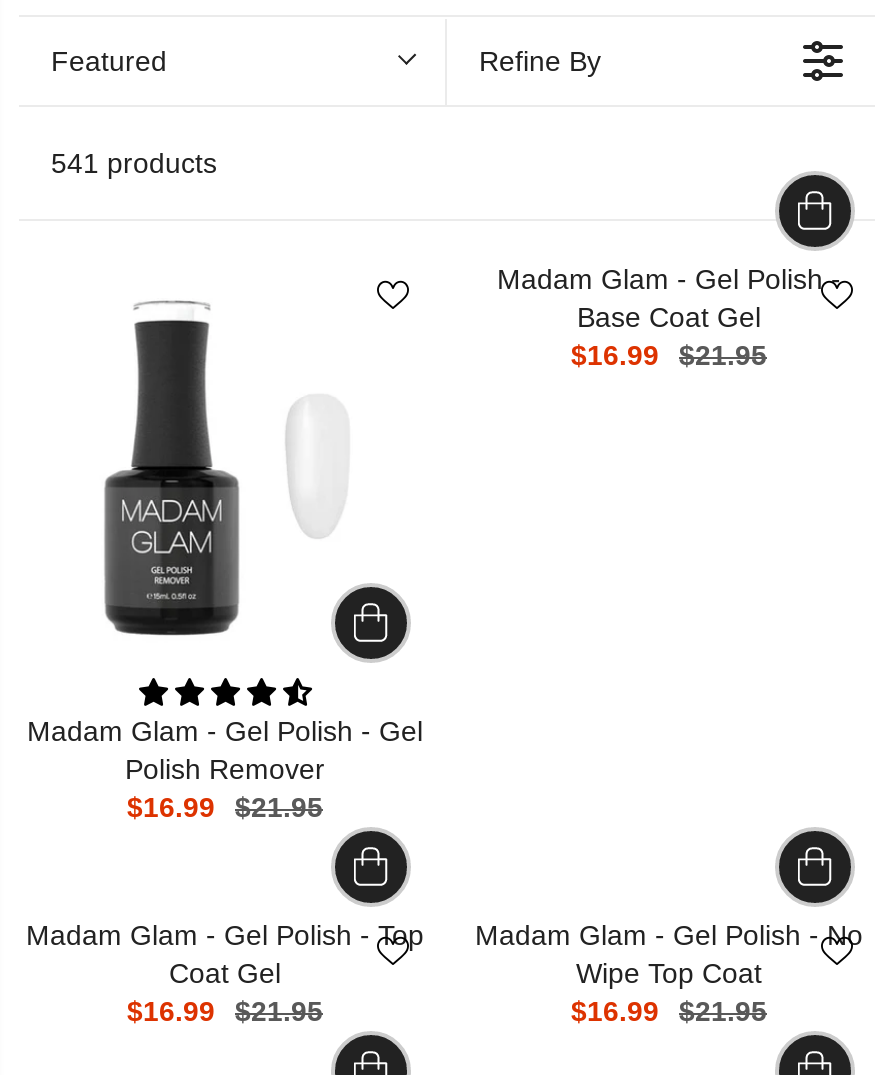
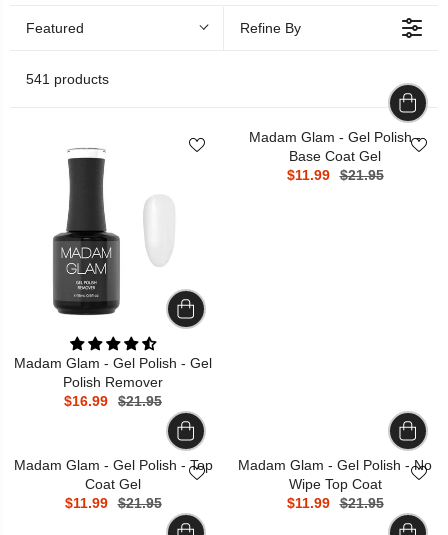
- $16.99 $21.95
+ $11.99 $21.95

- $16.99 $21.95
+ $11.99 $21.95

- $16.99 $21.95
+ $11.99 $21.95
